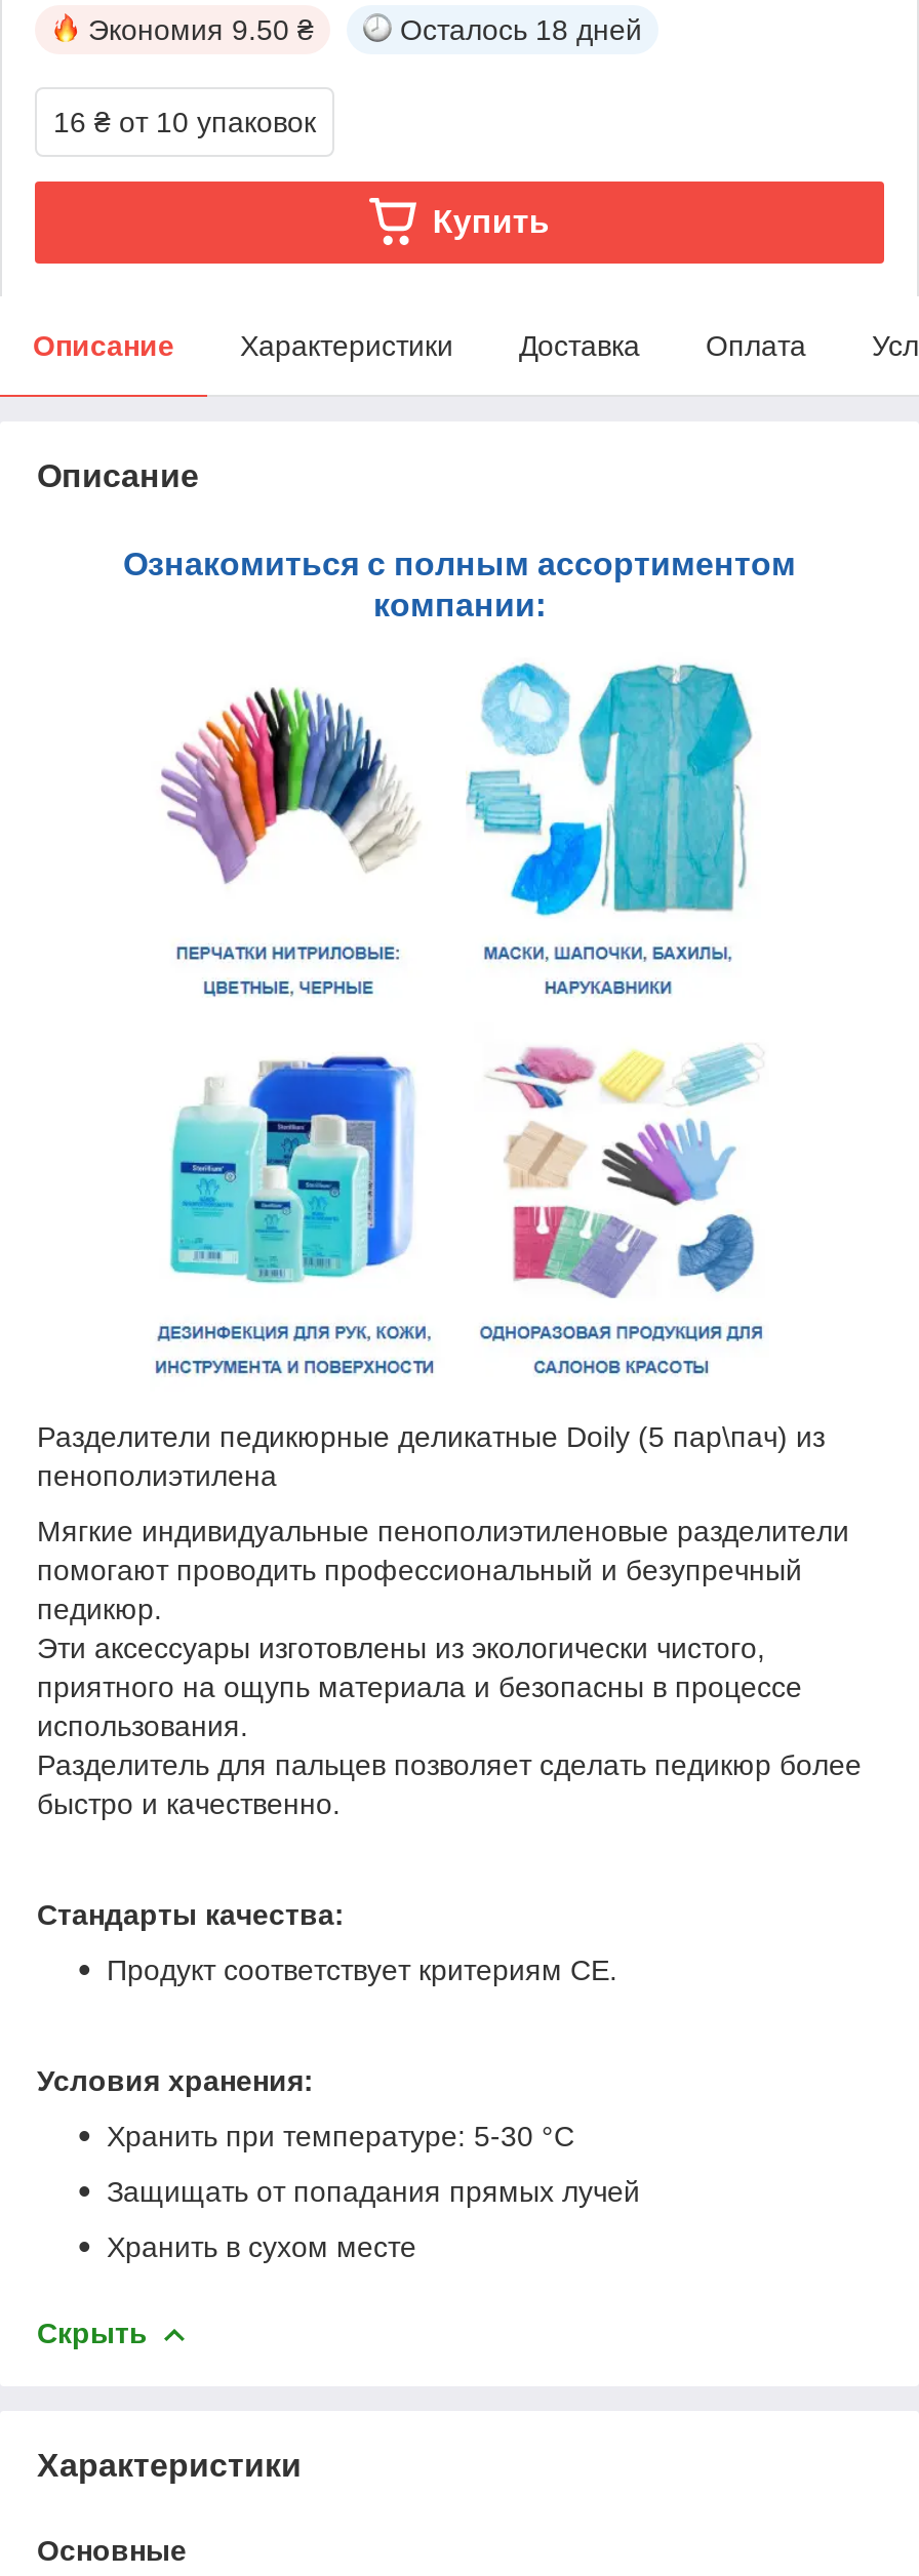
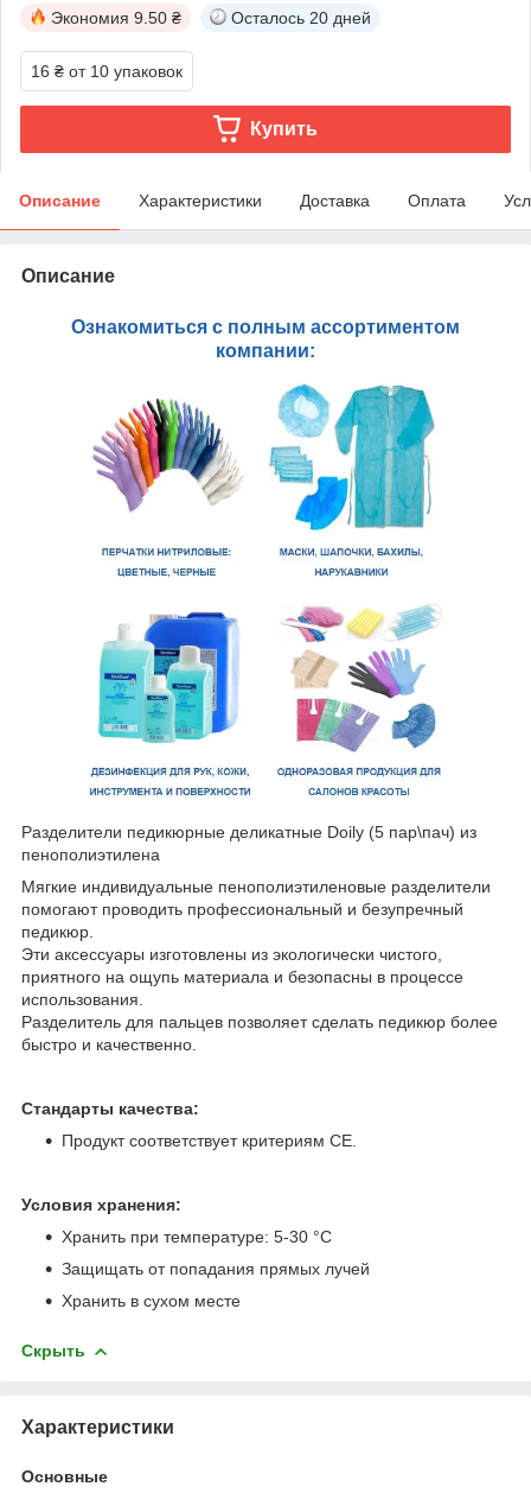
- Осталось 18 дней
+ Осталось 20 дней
